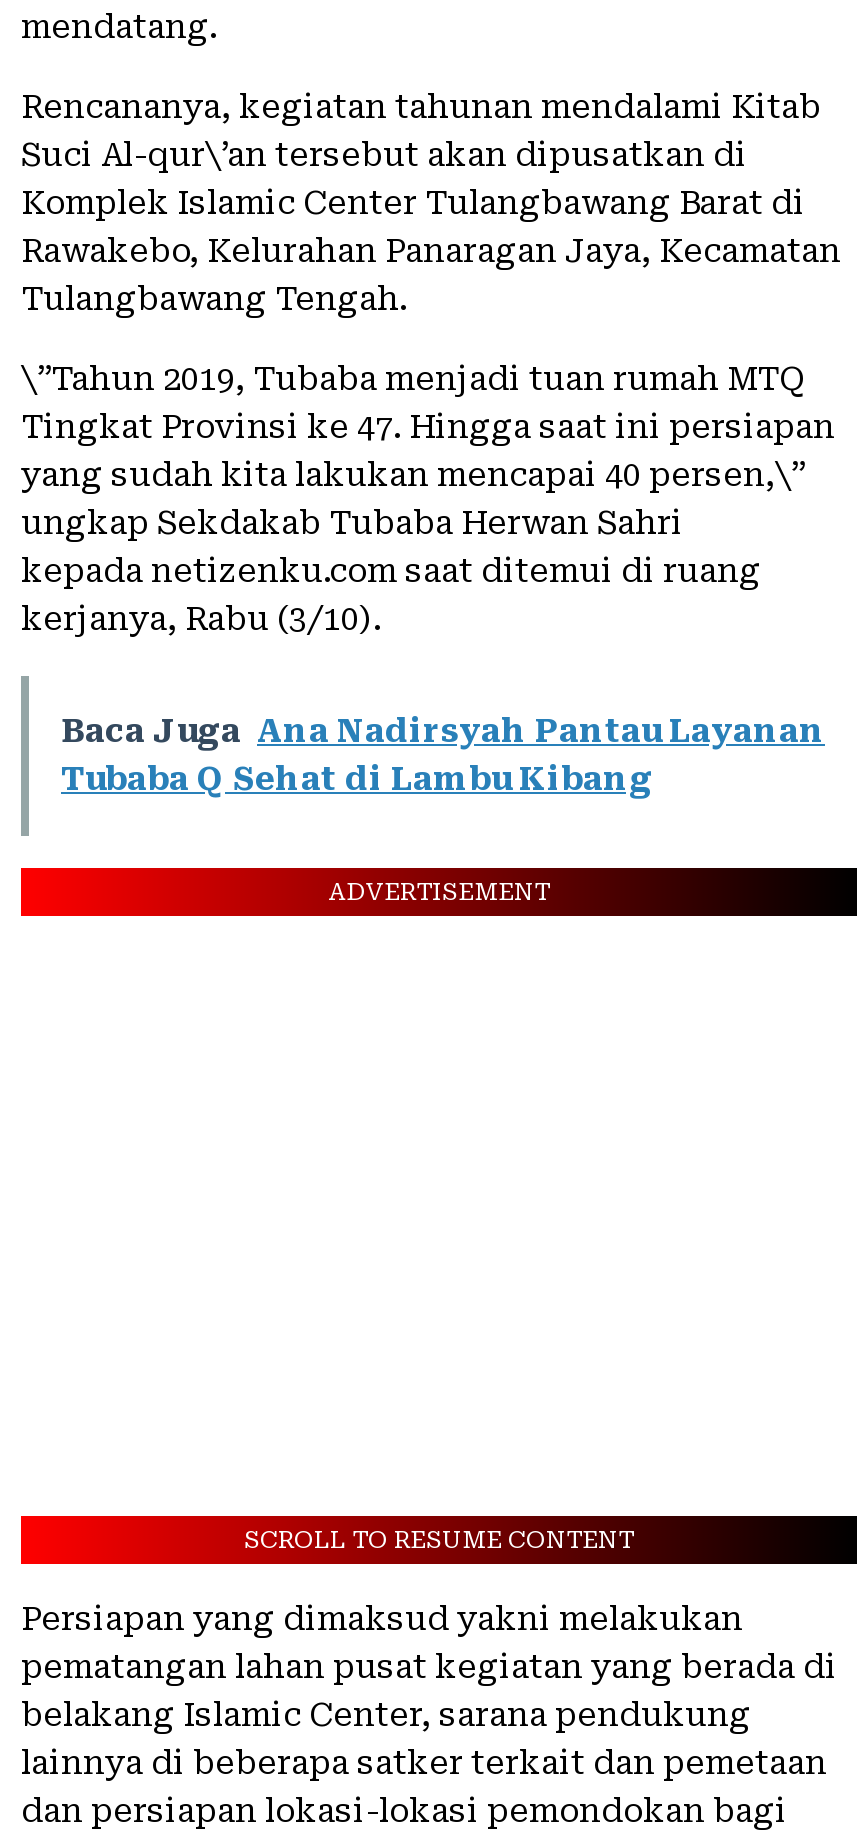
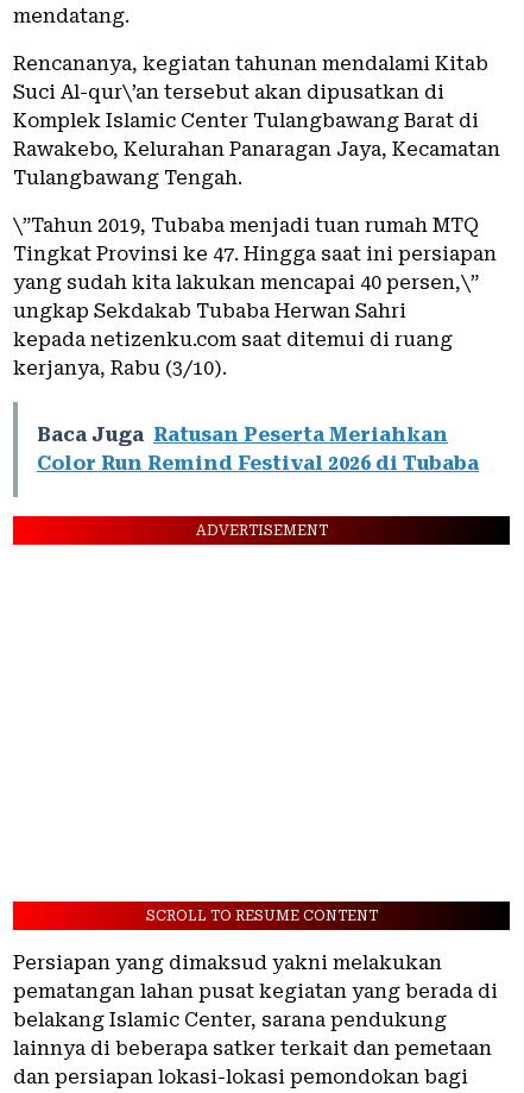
- Baca Juga Ana Nadirsyah Pantau Layanan
- Tubaba Q Sehat di Lambu Kibang
+ Baca Juga Ratusan Peserta Meriahkan
+ Color Run Remind Festival 2026 di Tubaba
